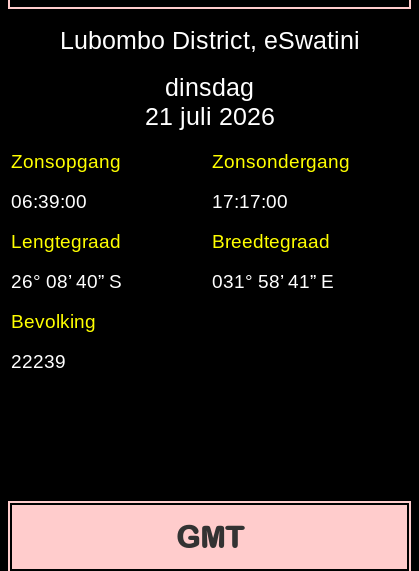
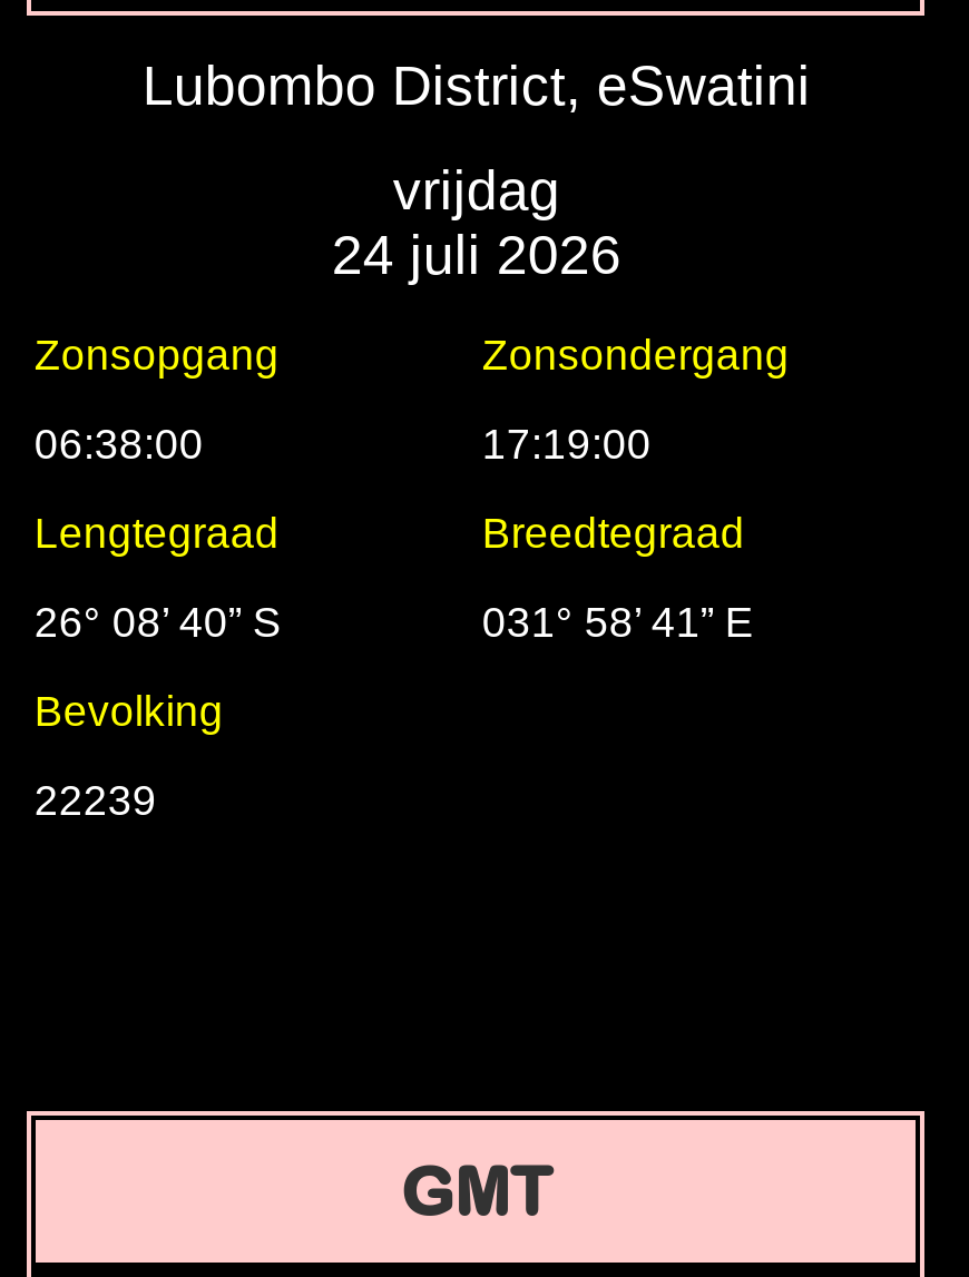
- dinsdag
- 21 juli 2026
+ vrijdag
+ 24 juli 2026

- 06:39:00
+ 06:38:00

- 17:17:00
+ 17:19:00
